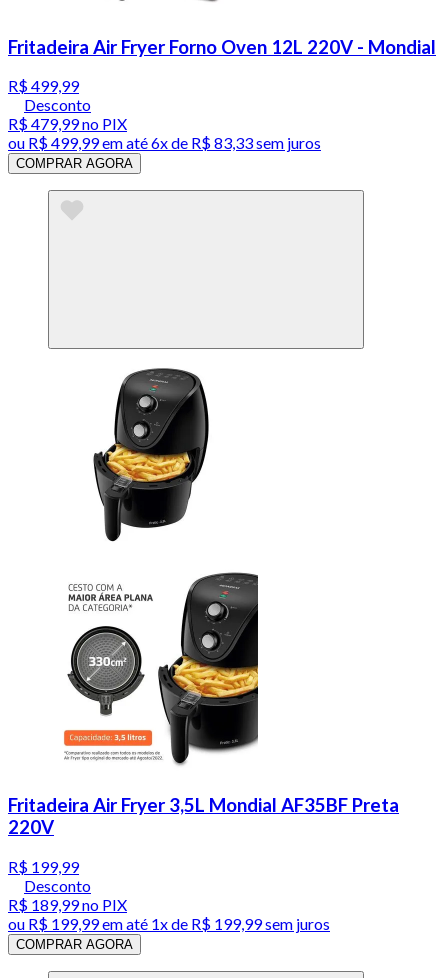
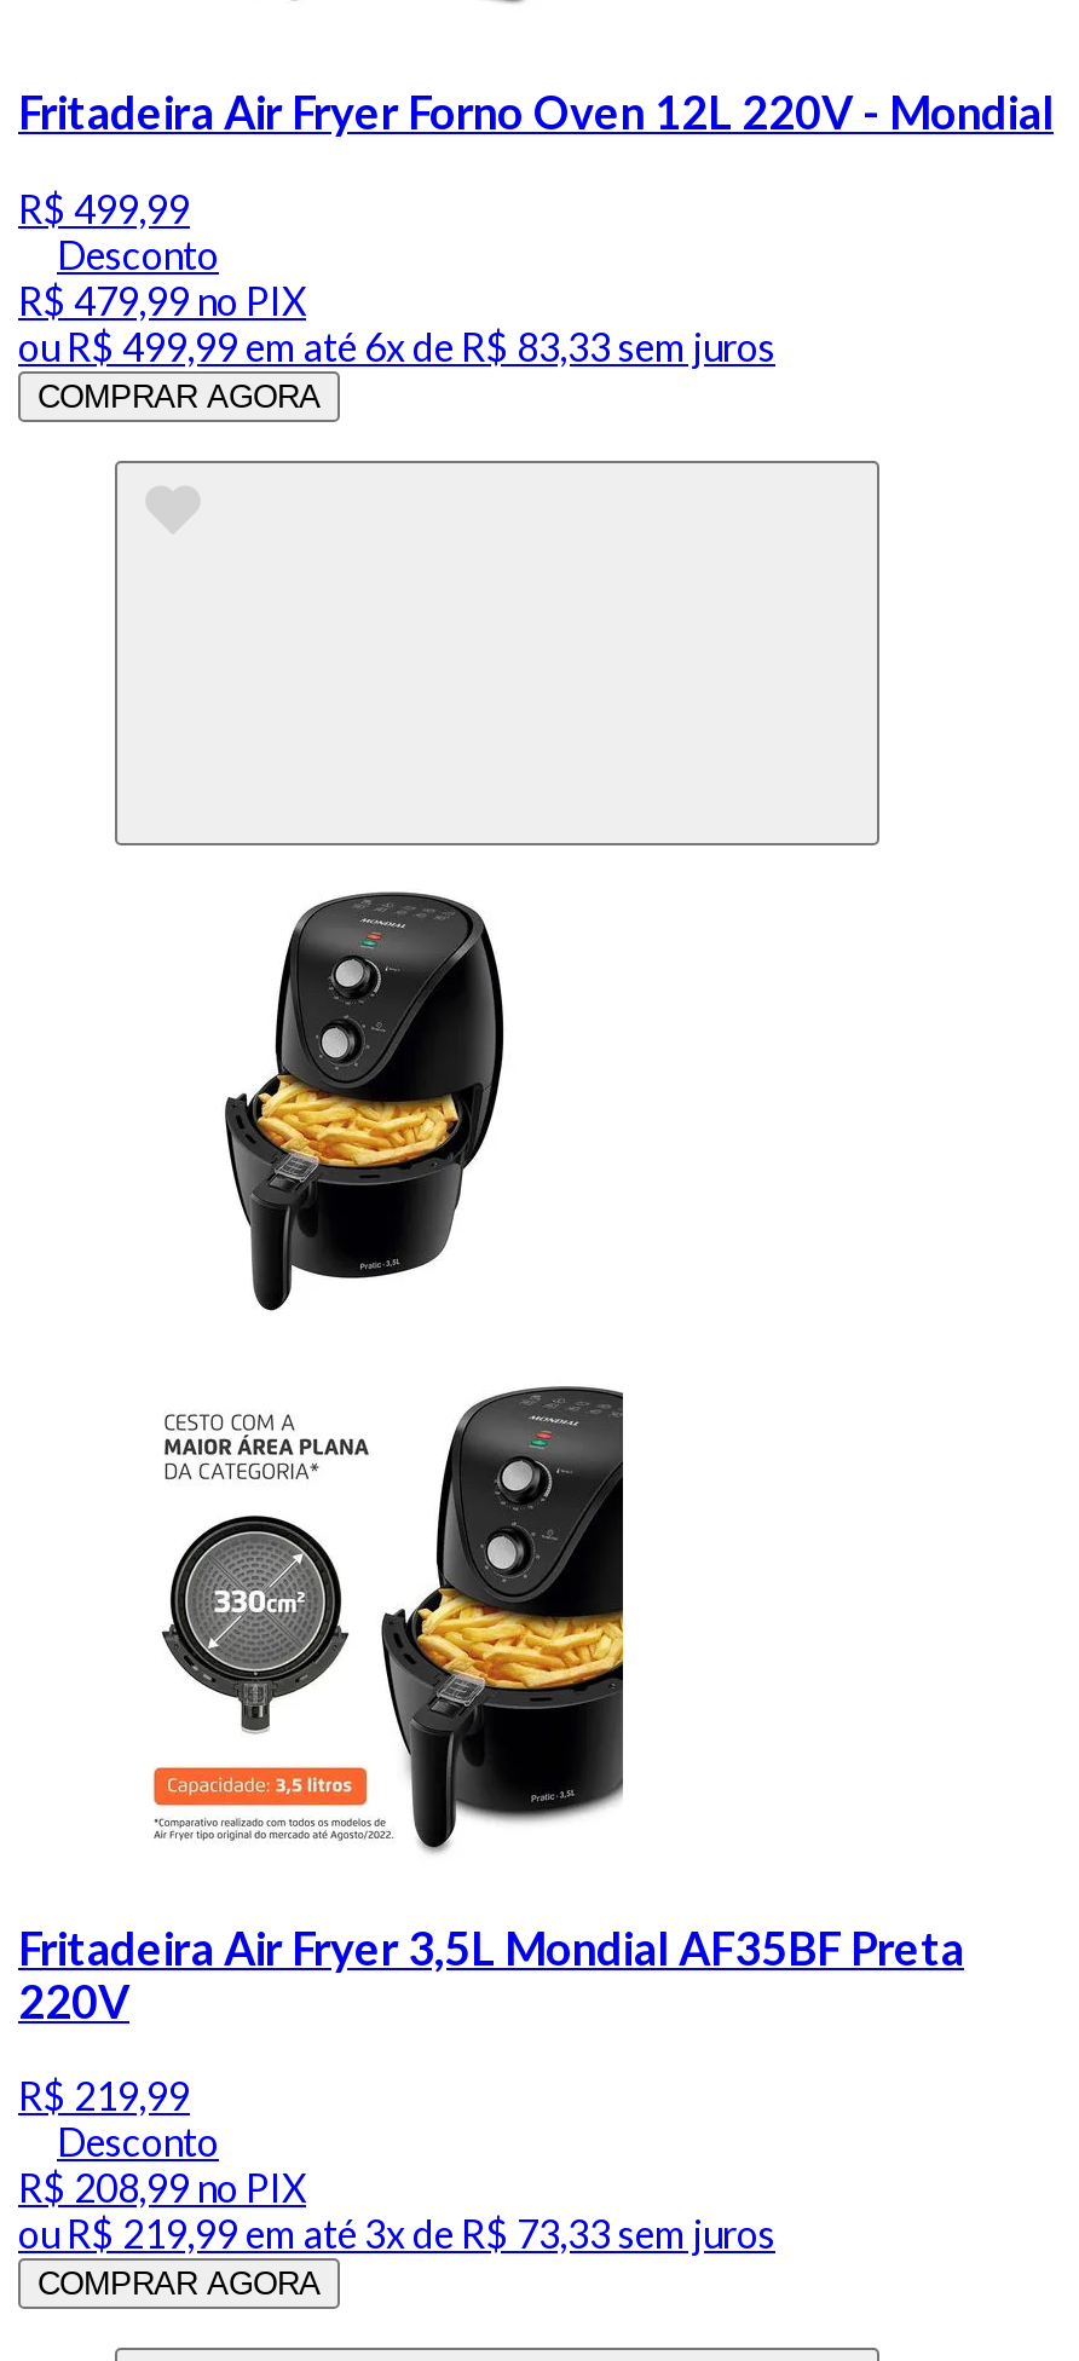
- R$ 199,99
+ R$ 219,99

- R$ 189,99 no PIX
+ R$ 208,99 no PIX

- ou R$ 199,99 em até 1x de R$ 199,99 sem juros
+ ou R$ 219,99 em até 3x de R$ 73,33 sem juros
